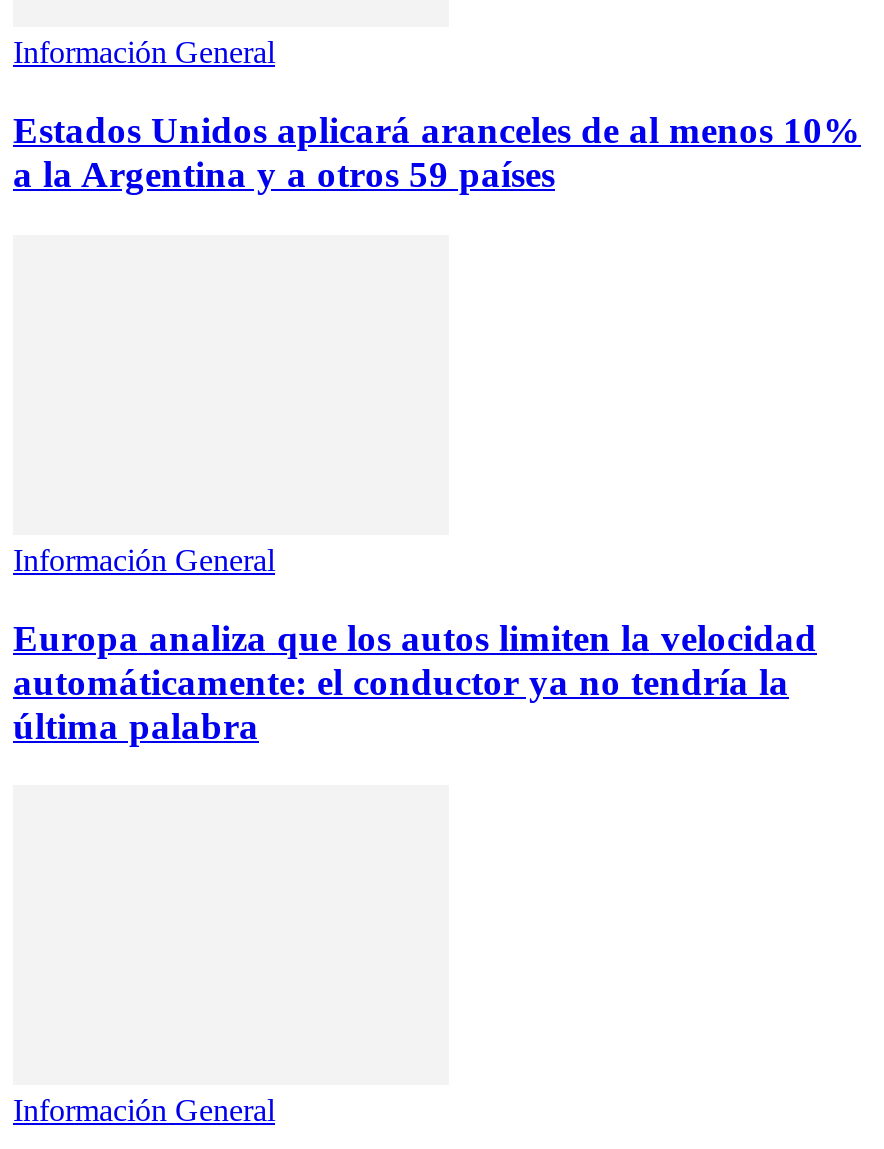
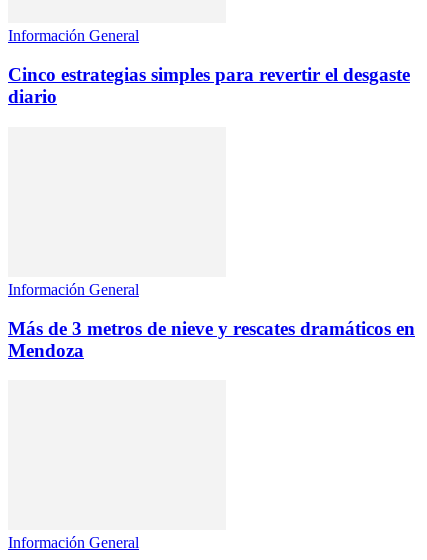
- Estados Unidos aplicará aranceles de al menos 10%
- a la Argentina y a otros 59 países
+ Cinco estrategias simples para revertir el desgaste
+ diario

- Europa analiza que los autos limiten la velocidad
- automáticamente: el conductor ya no tendría la
- última palabra
+ Más de 3 metros de nieve y rescates dramáticos en
+ Mendoza
